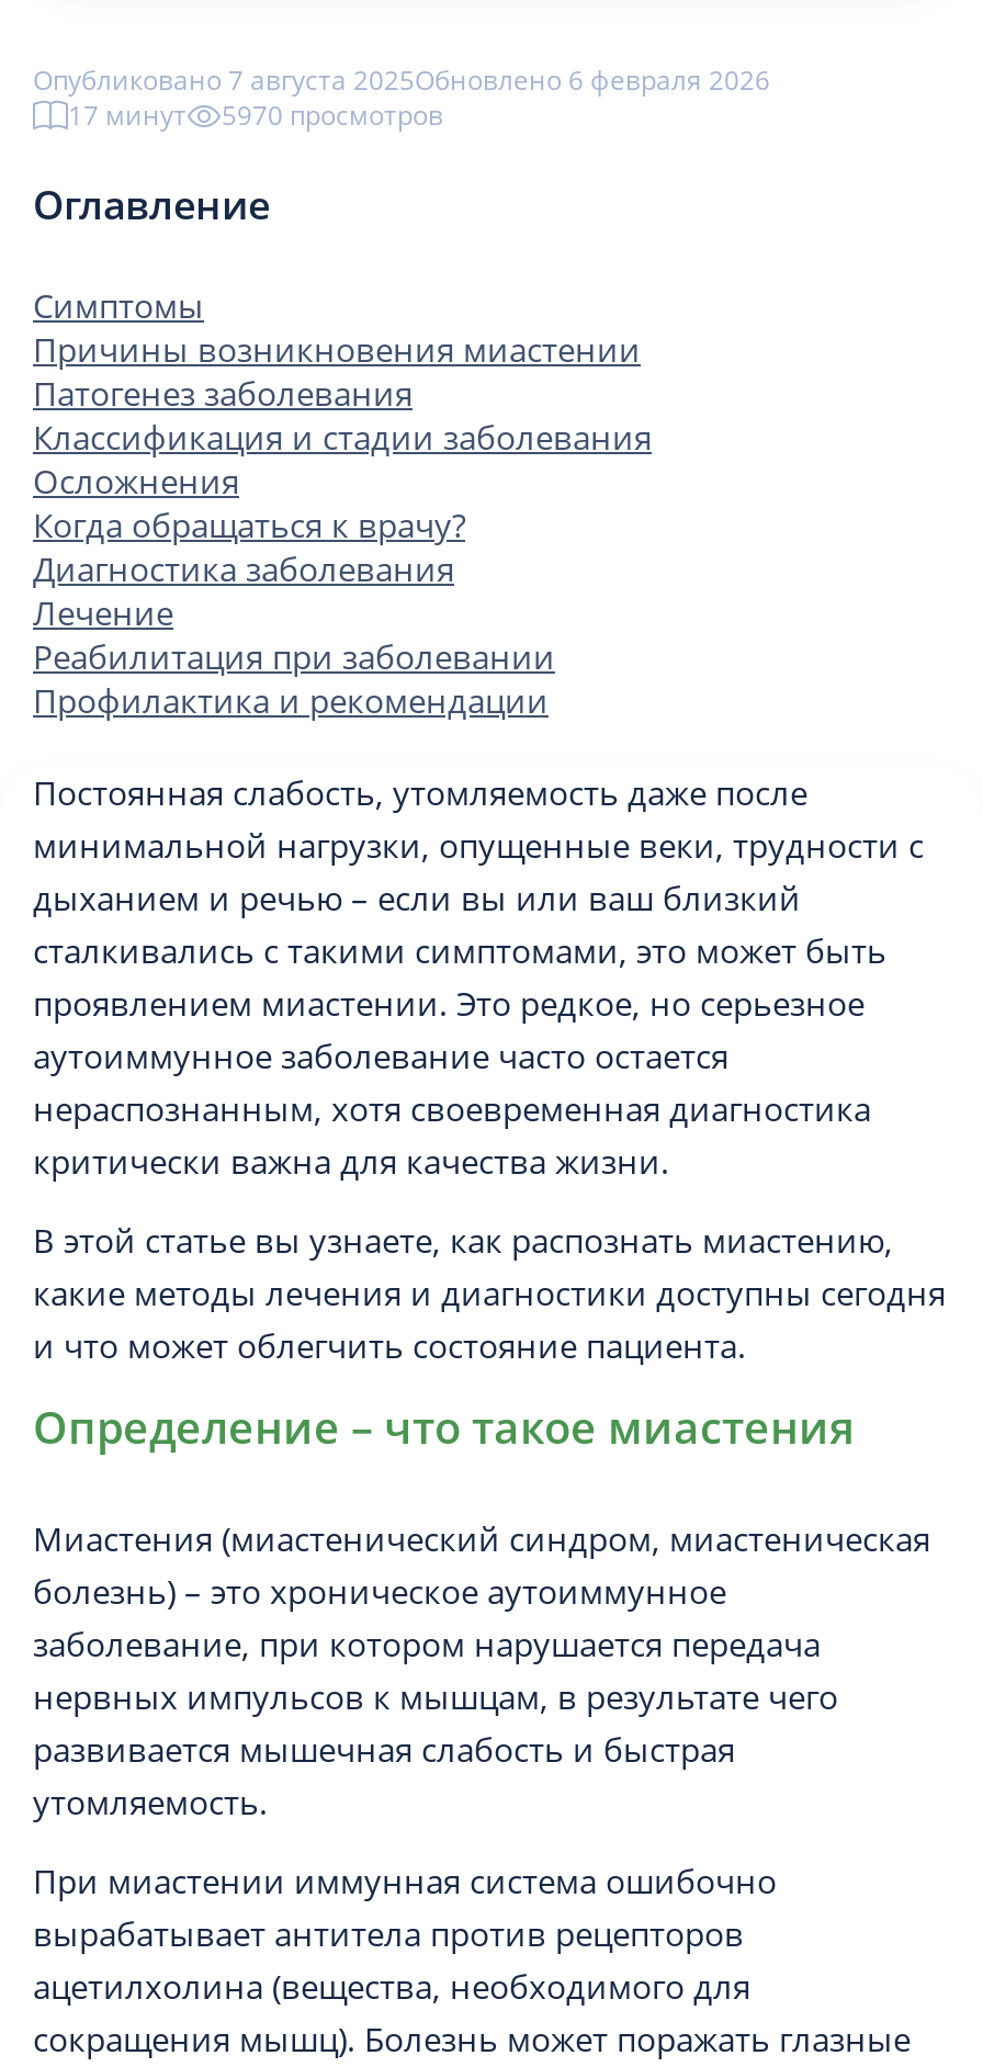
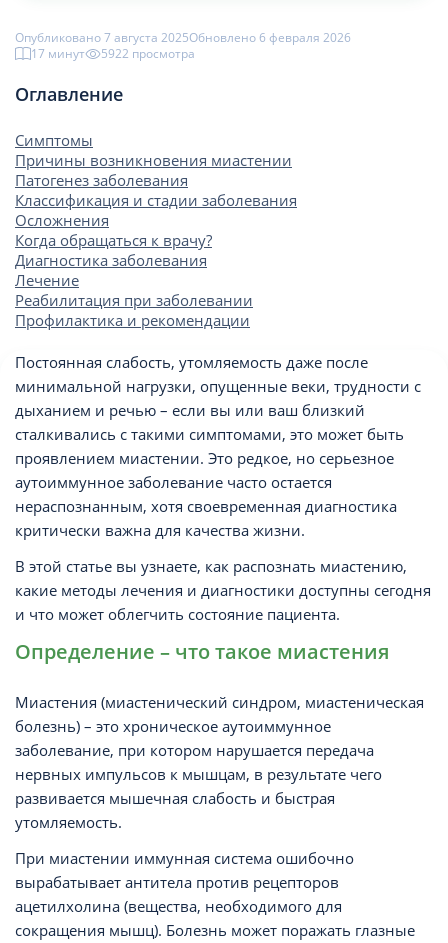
- 17 минут 5970 просмотров
+ 17 минут 5922 просмотрa
